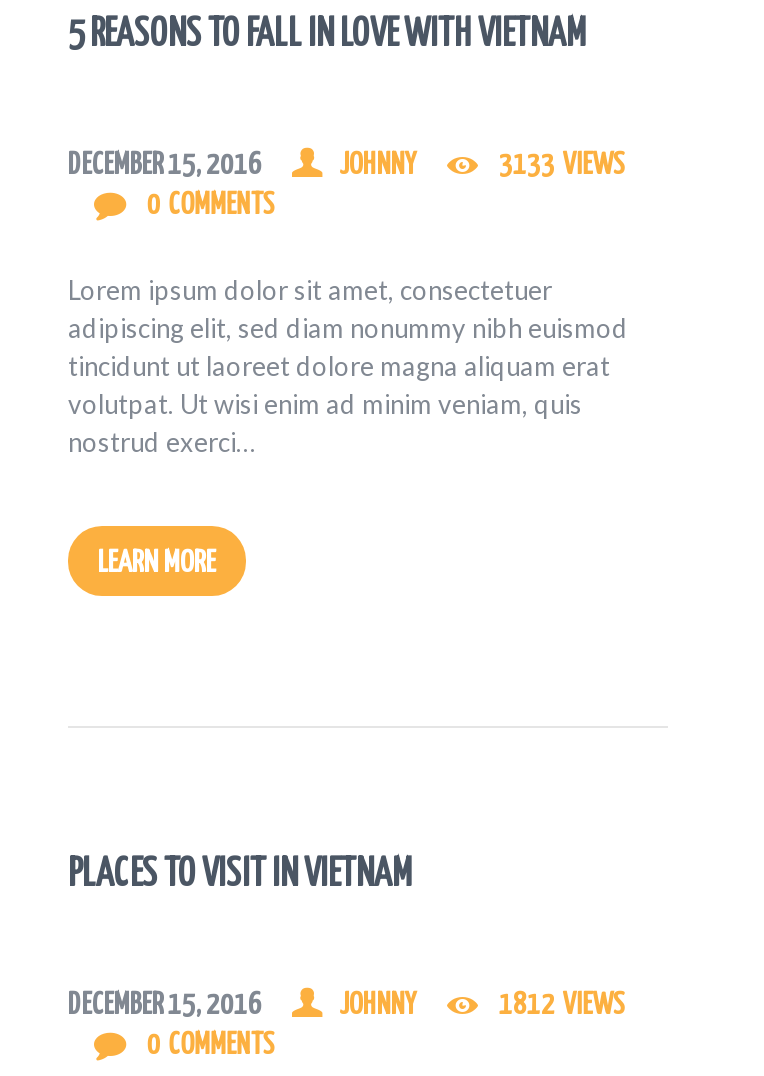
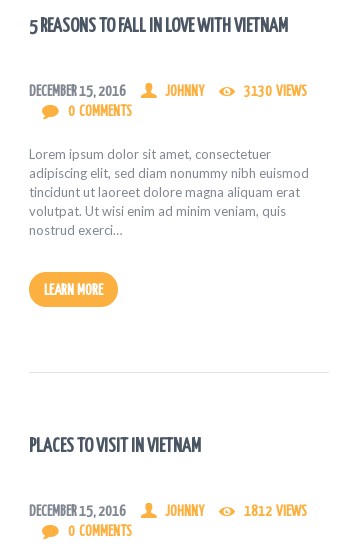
- 3133 VIEWS
+ 3130 VIEWS
